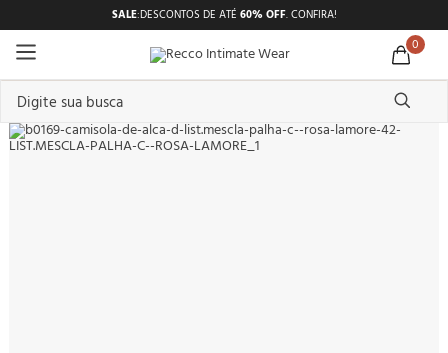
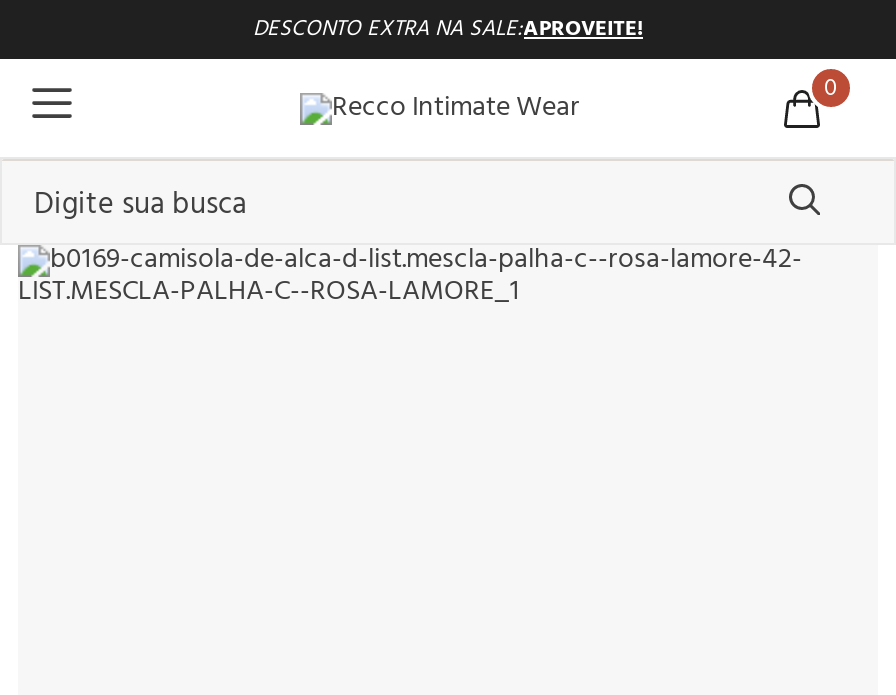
- SALE:DESCONTOS DE ATÉ 60% OFF. CONFIRA!
+ DESCONTO EXTRA NA SALE:APROVEITE!
